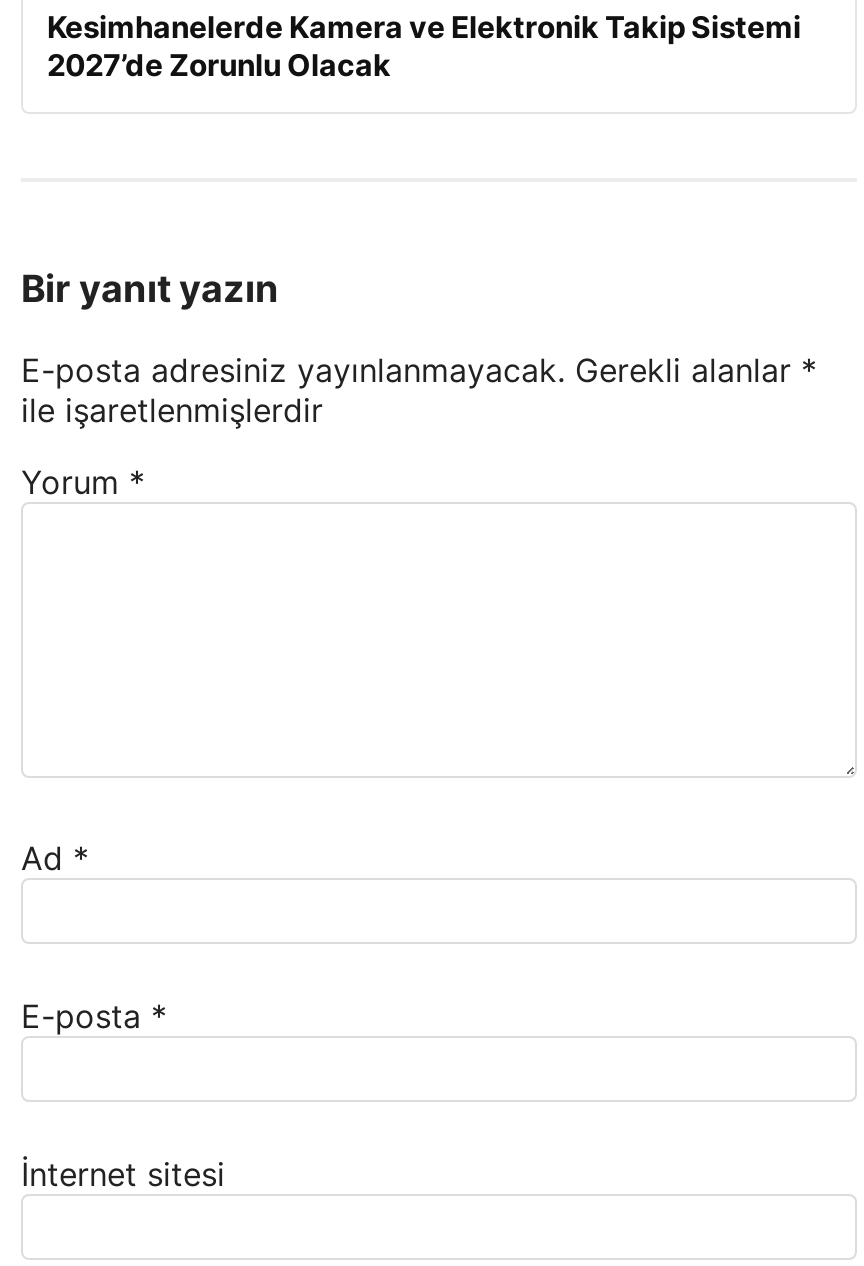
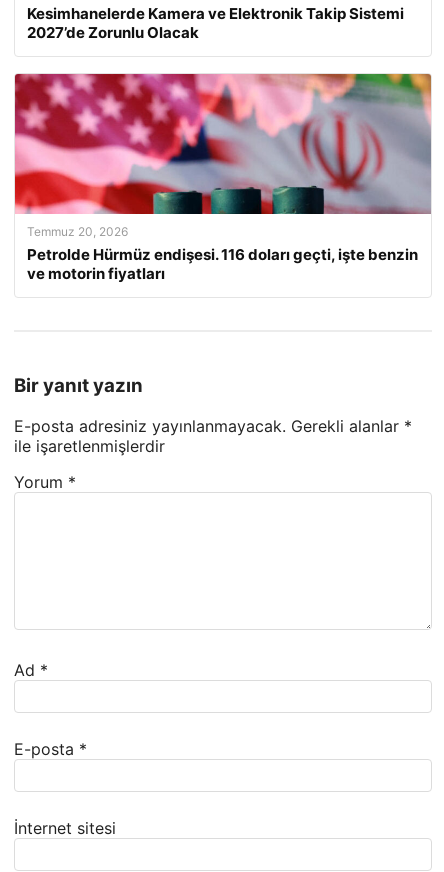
+ [image]
+ Temmuz 20, 2026
+ Petrolde Hürmüz endişesi. 116 doları geçti, işte benzin
+ ve motorin fiyatları
